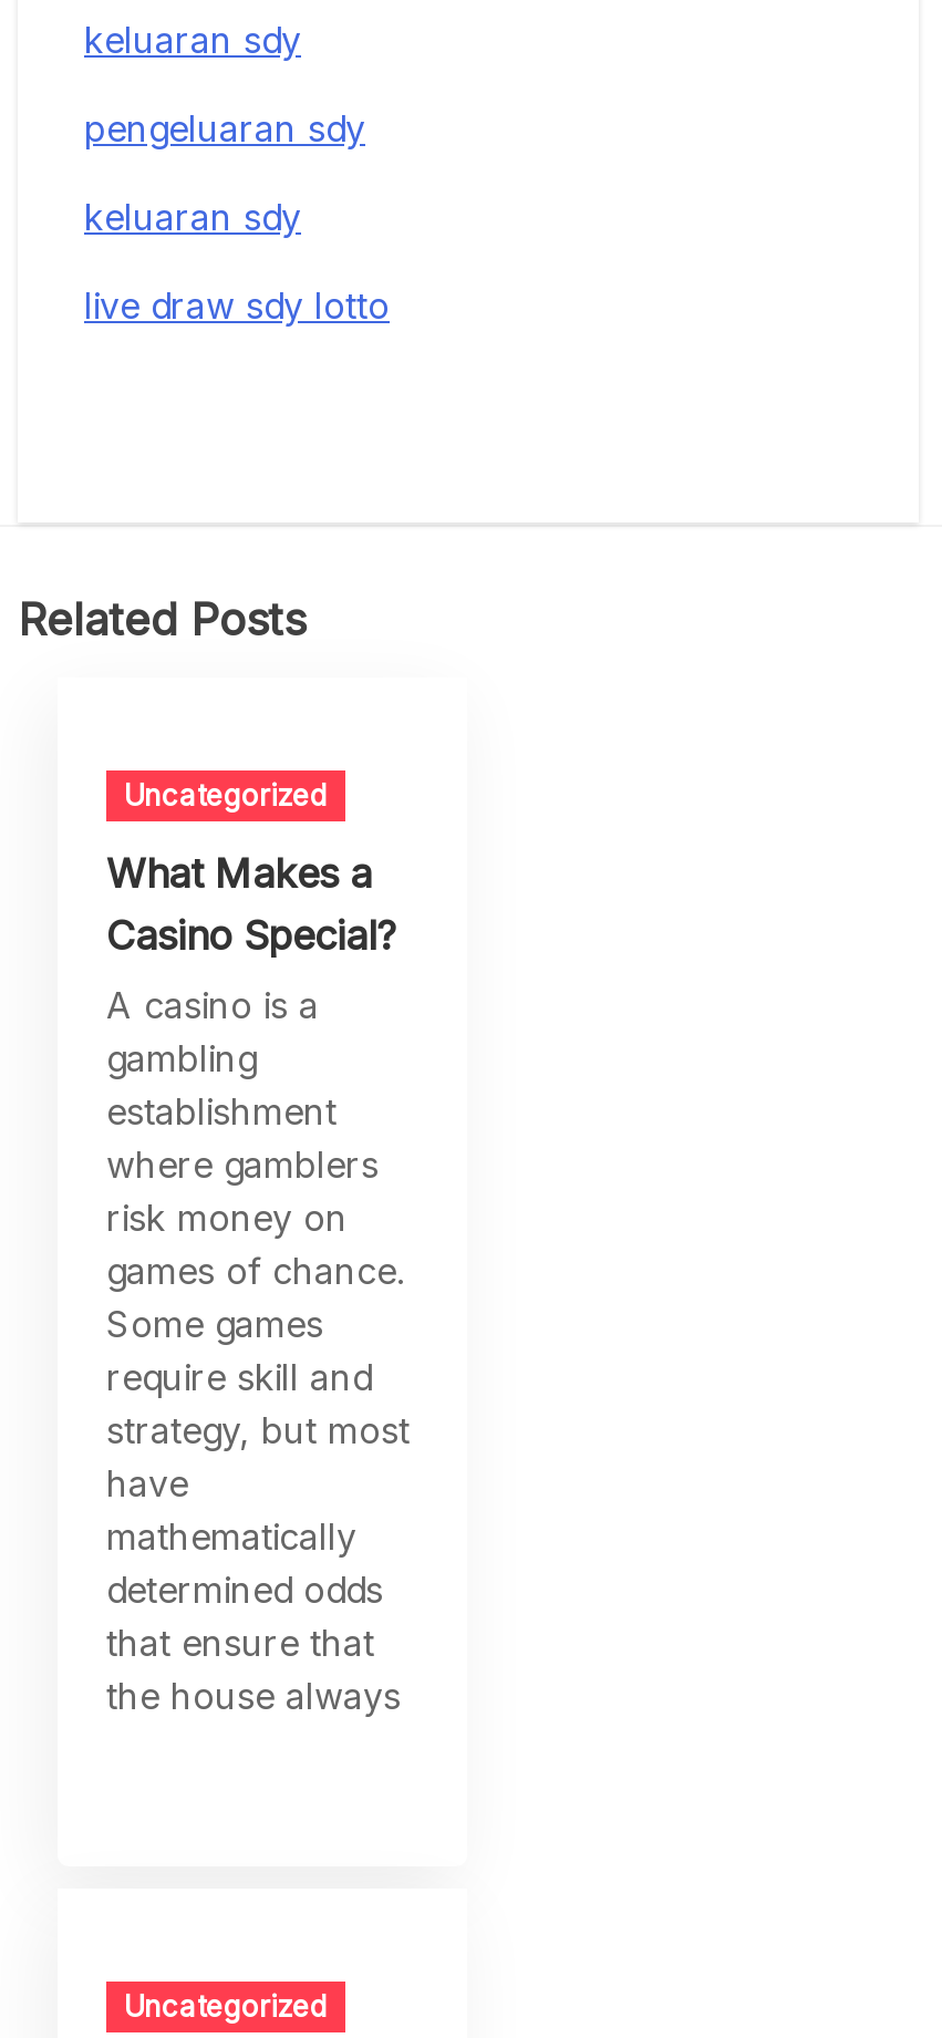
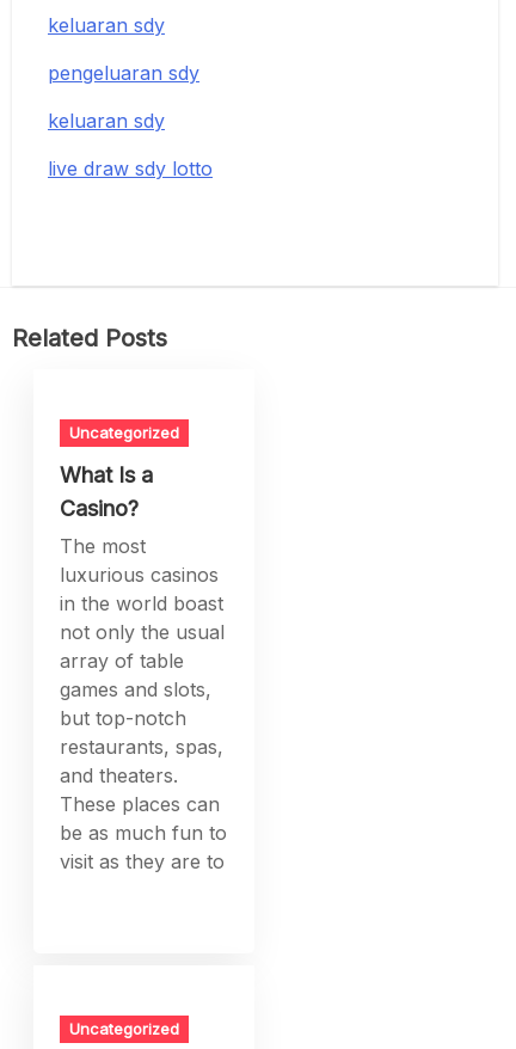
- What Makes a
- Casino Special?
+ What Is a
+ Casino?

- A casino is a
- gambling
- establishment
- where gamblers
- risk money on
- games of chance.
- Some games
- require skill and
- strategy, but most
- have
- mathematically
- determined odds
- that ensure that
- the house always
+ The most
+ luxurious casinos
+ in the world boast
+ not only the usual
+ array of table
+ games and slots,
+ but top-notch
+ restaurants, spas,
+ and theaters.
+ These places can
+ be as much fun to
+ visit as they are to
